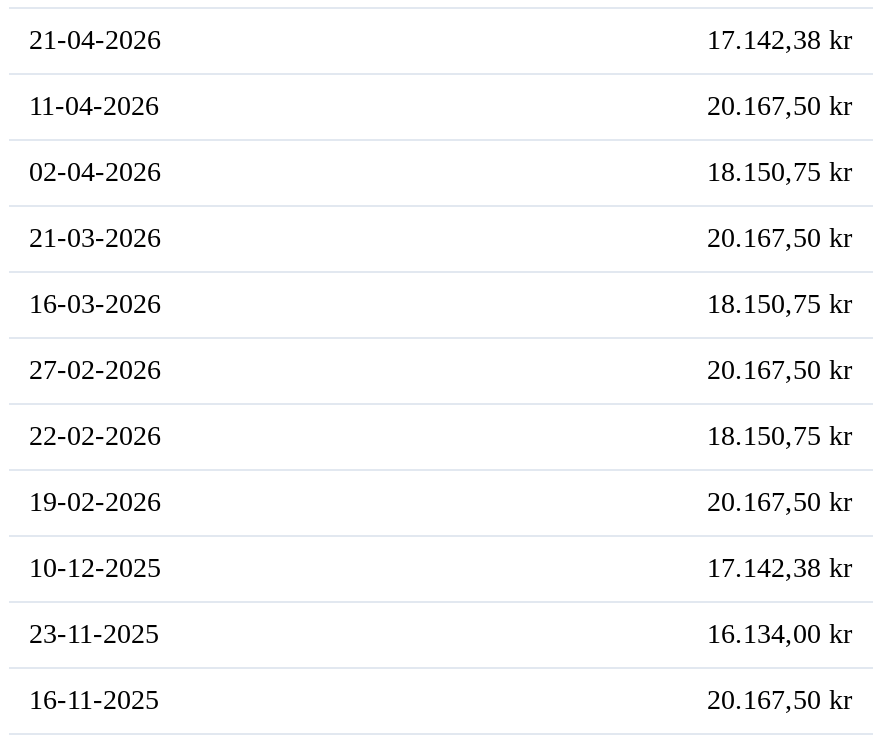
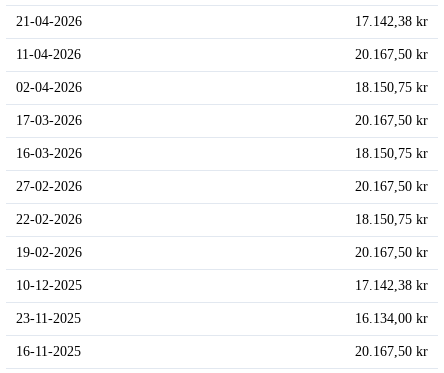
- 21-03-2026
+ 17-03-2026
